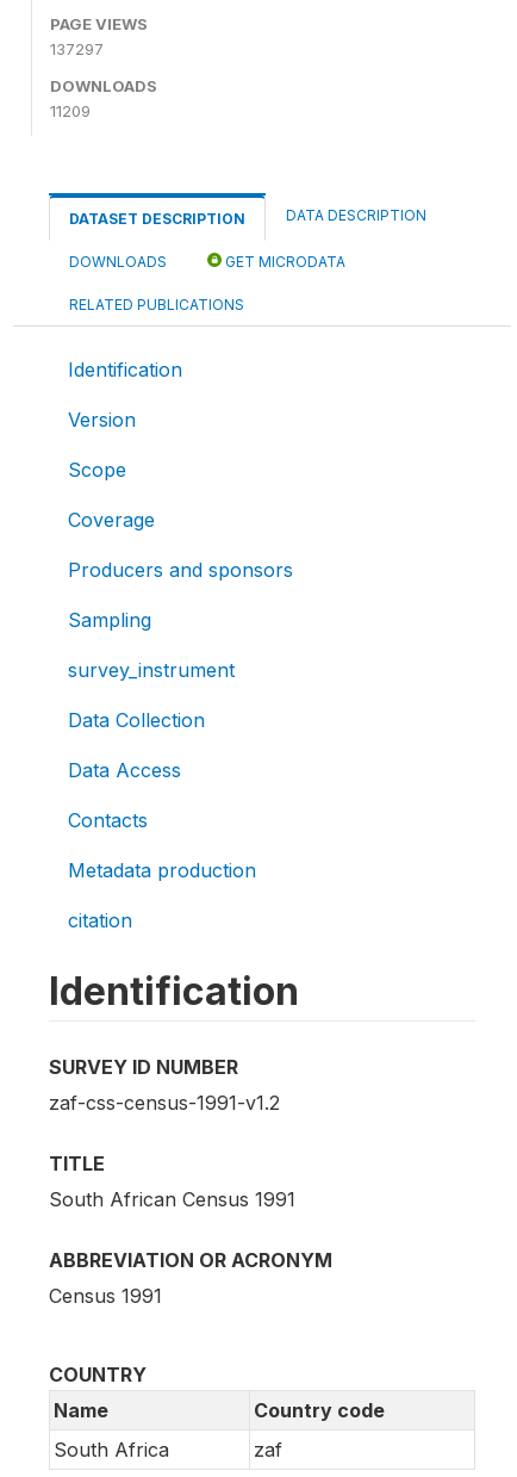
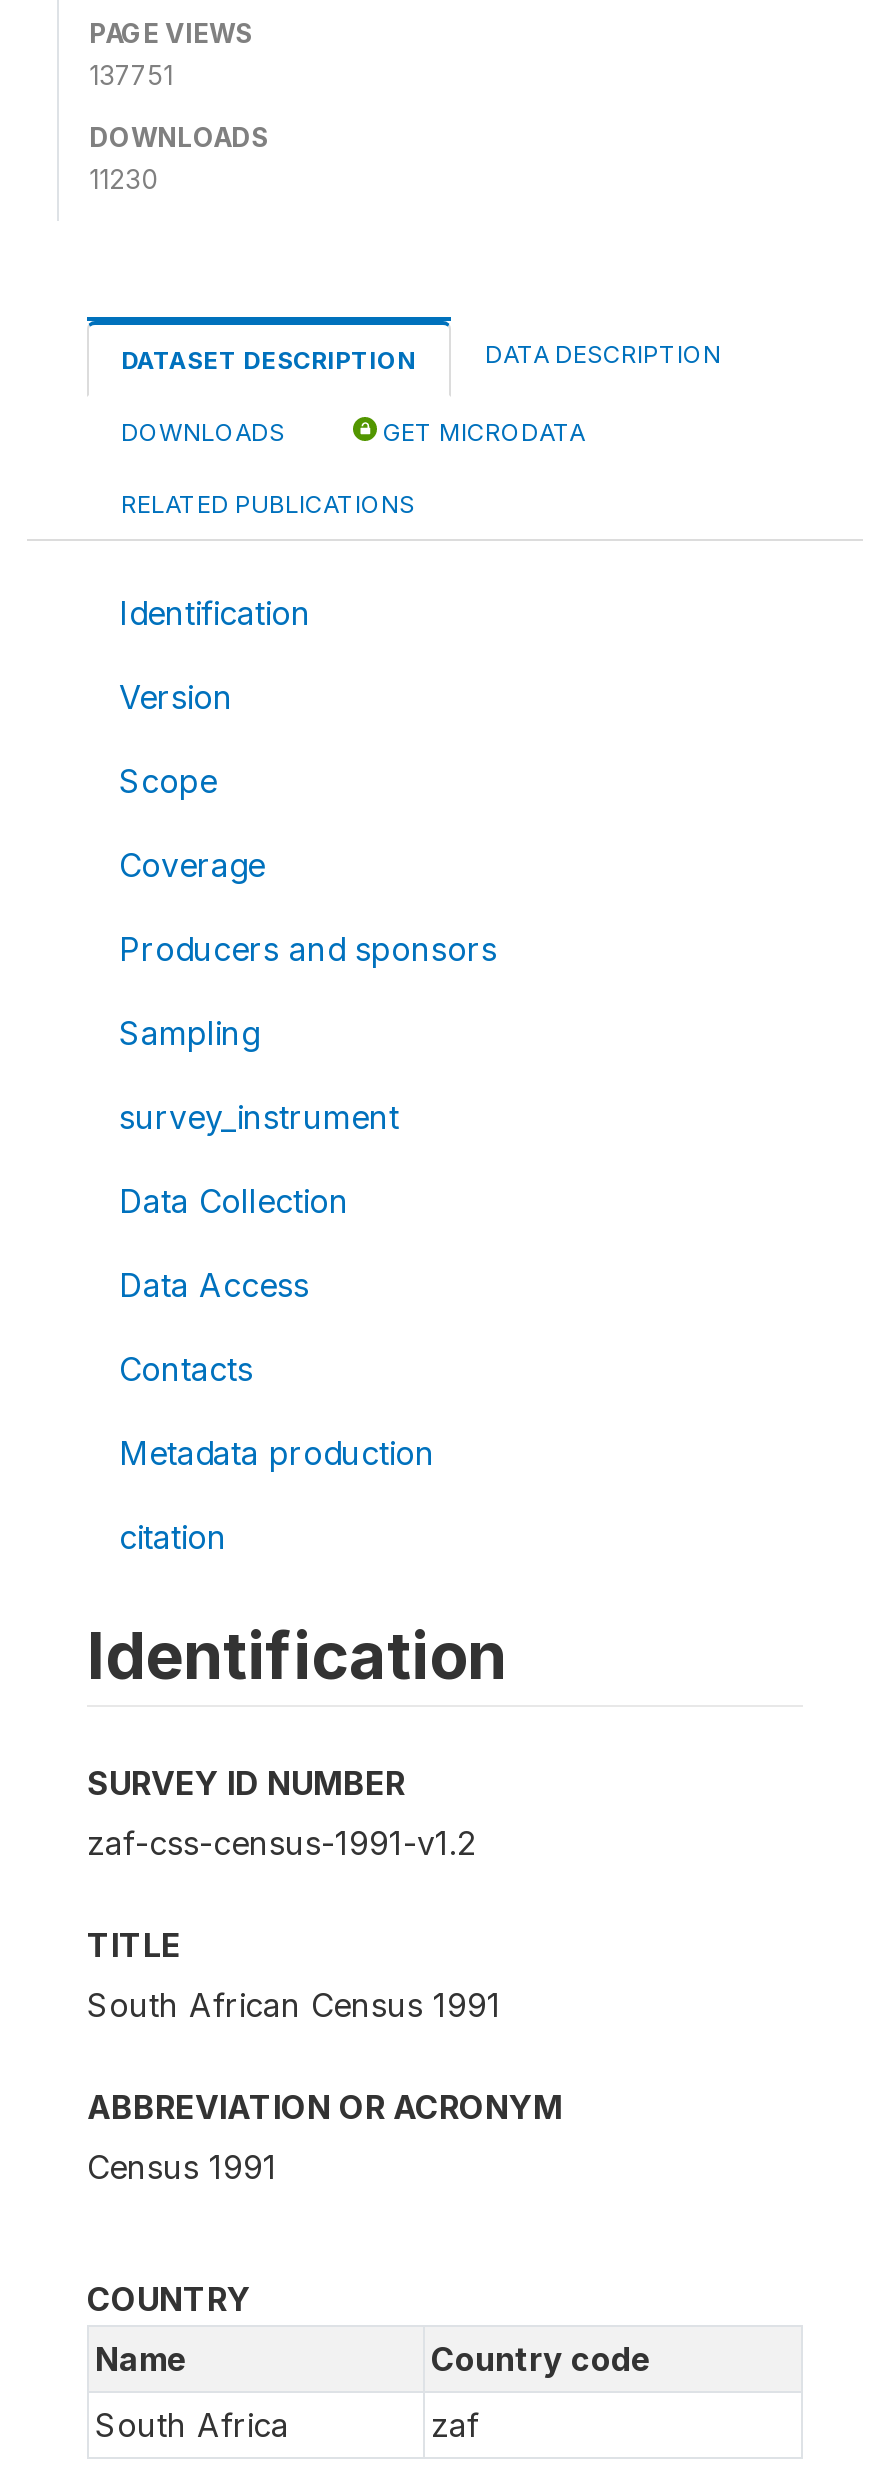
- 137297
+ 137751

- 11209
+ 11230
